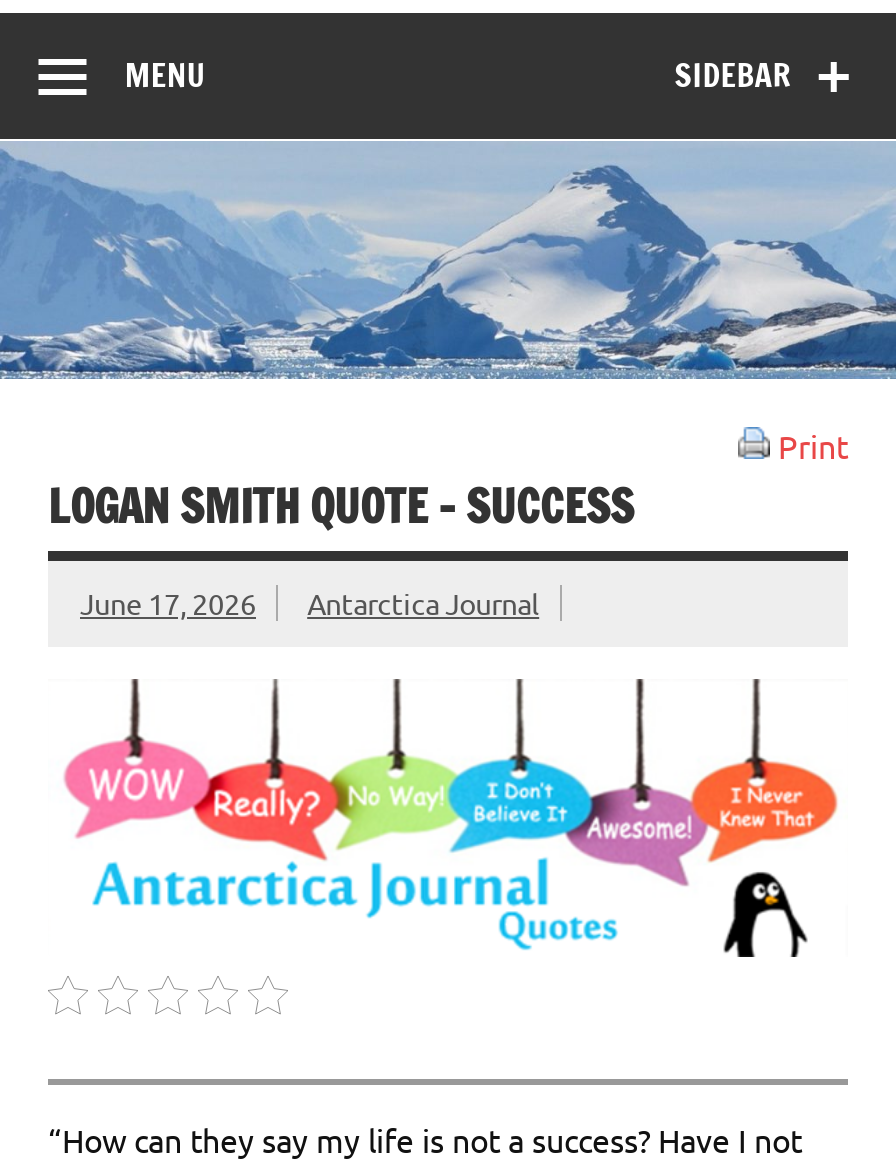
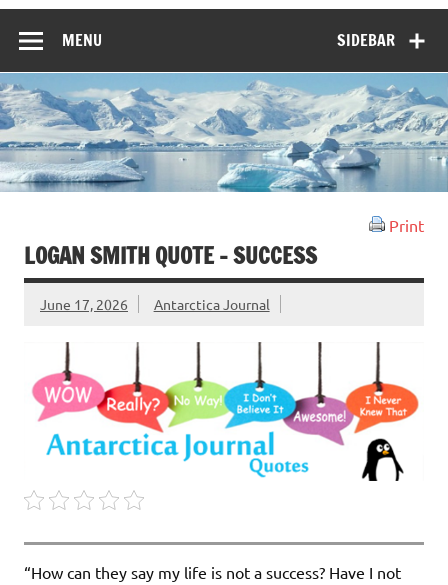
- [image]
+ [image]
